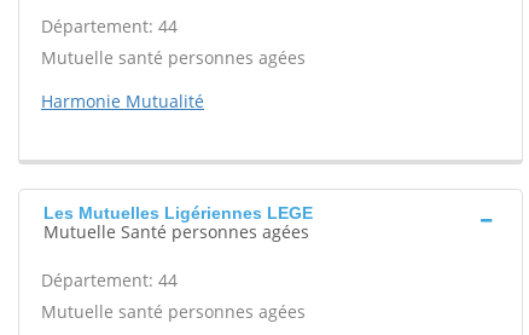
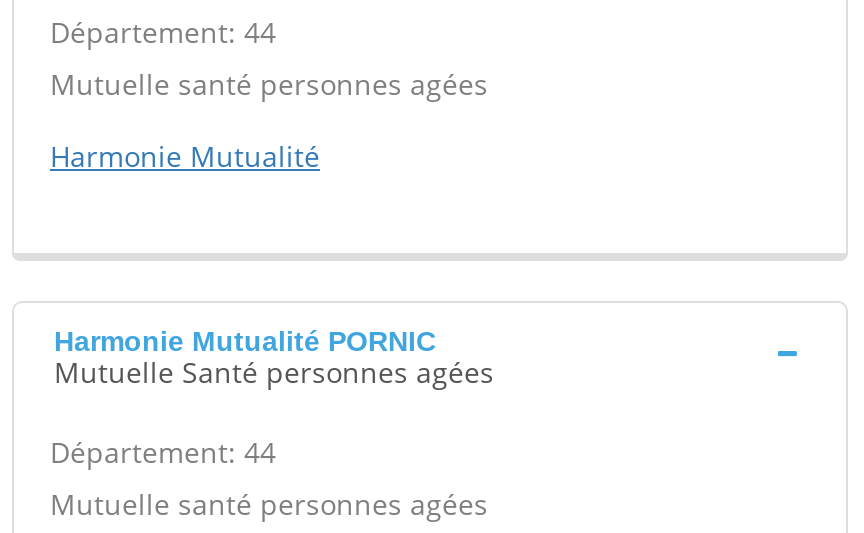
- Les Mutuelles Ligériennes LEGE
+ Harmonie Mutualité PORNIC
